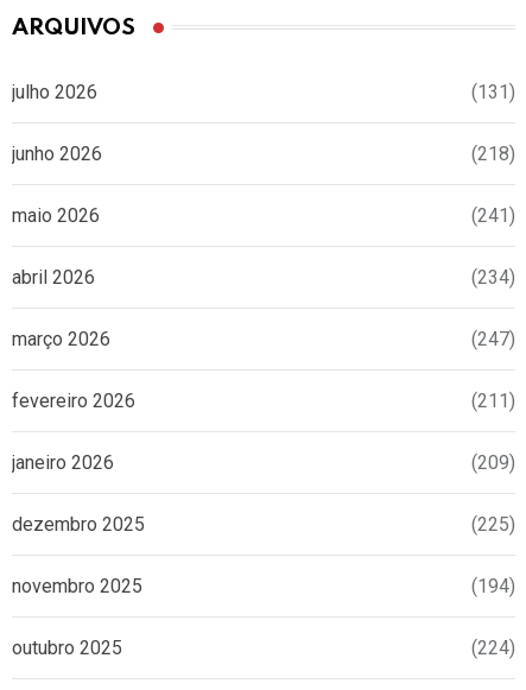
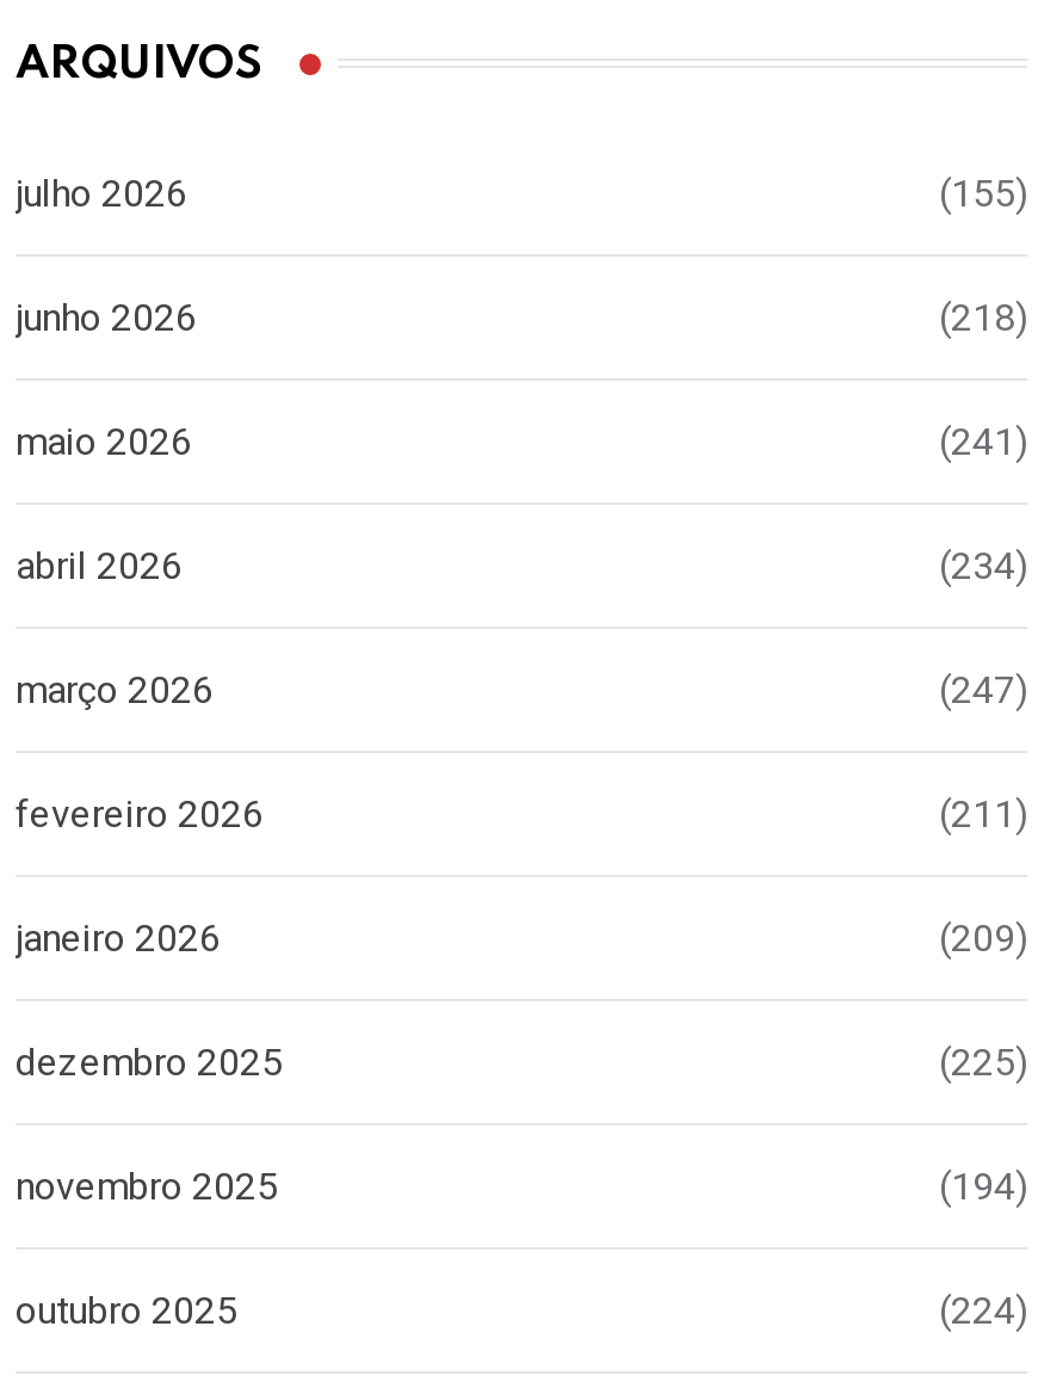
- (131)
+ (155)
